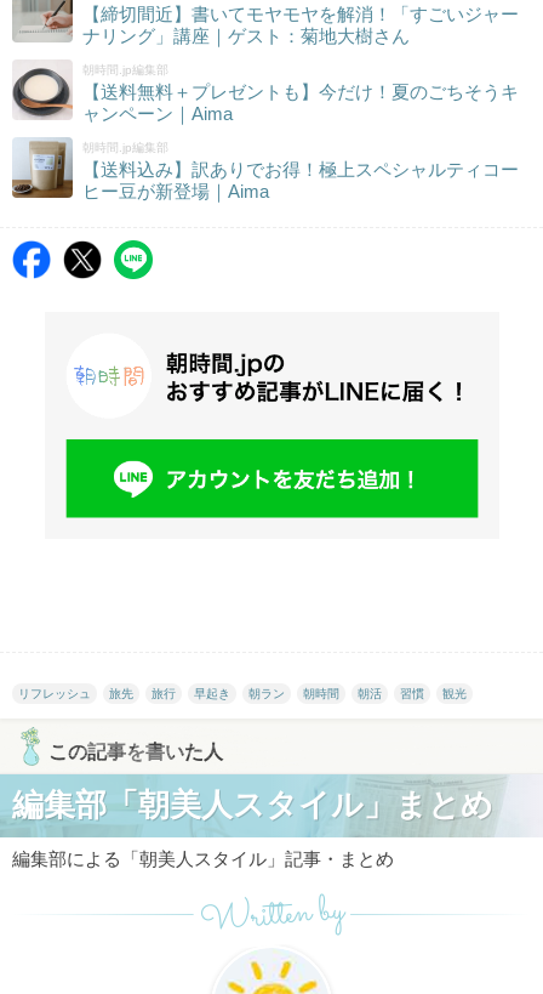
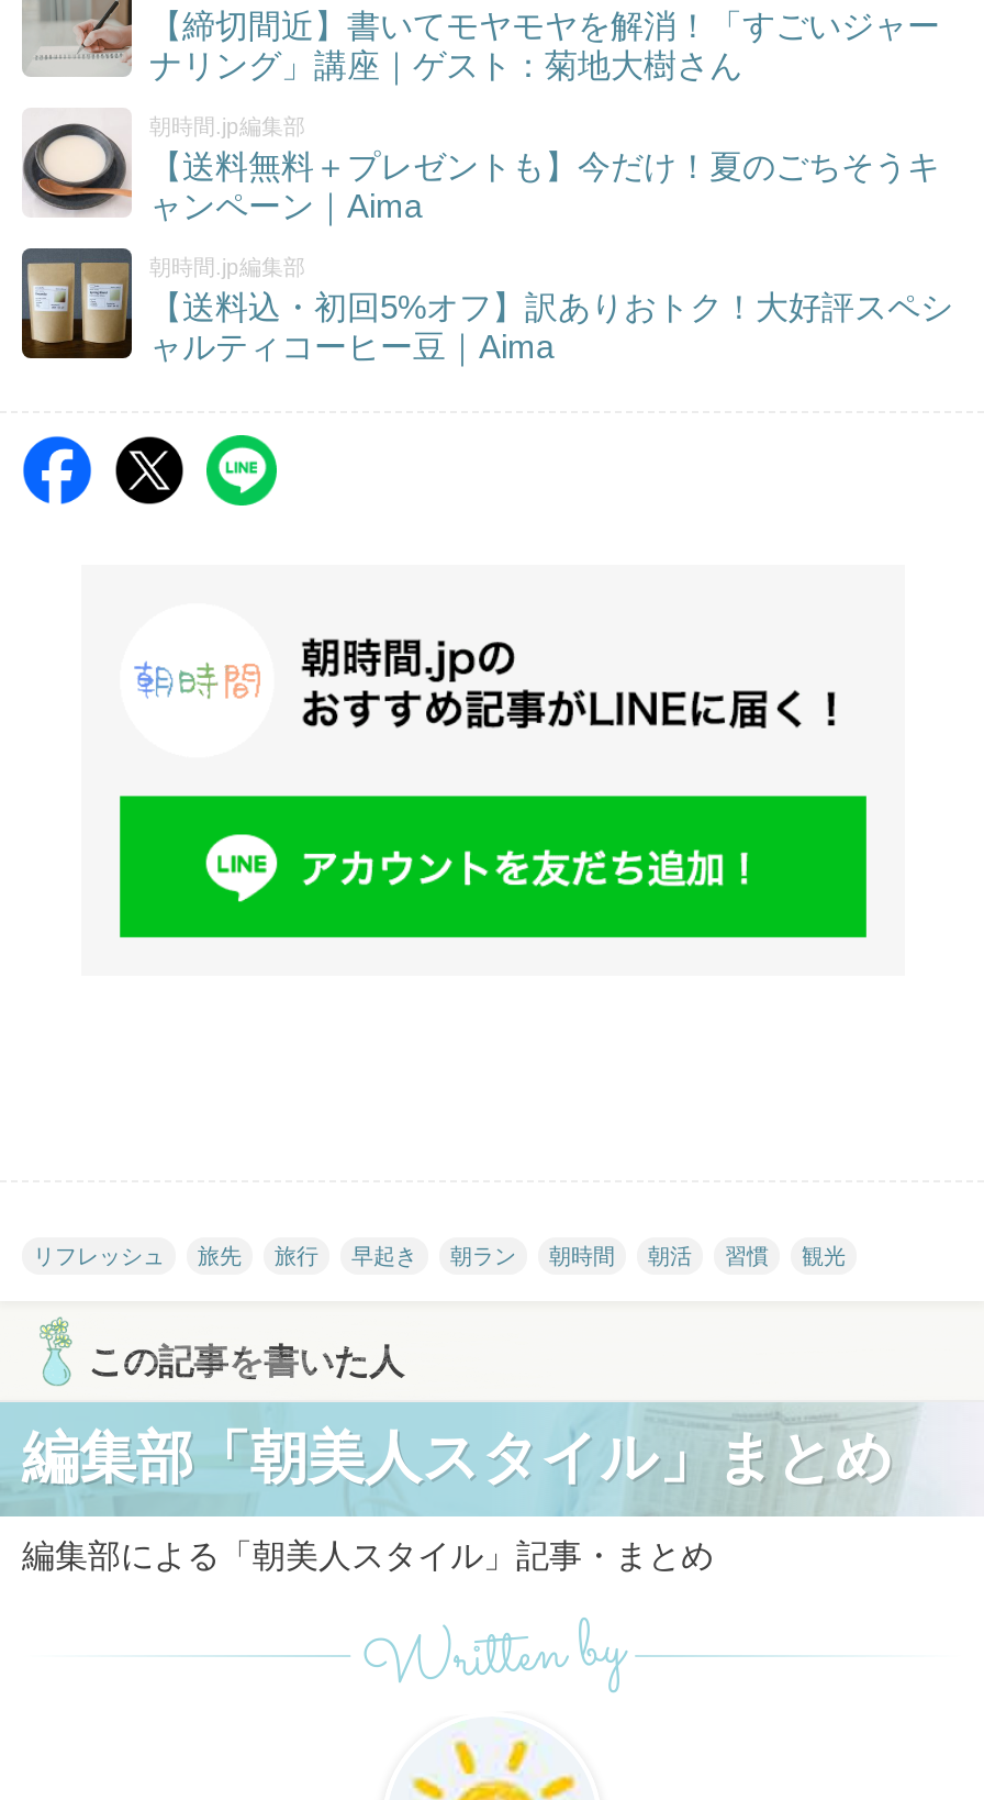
- [image]
- 【送料込み】訳ありでお得！極上スペシャルティコー
- ヒー豆が新登場｜Aima
+ [image]
+ 【送料込・初回5%オフ】訳ありおトク！大好評スペシ
+ ャルティコーヒー豆｜Aima
